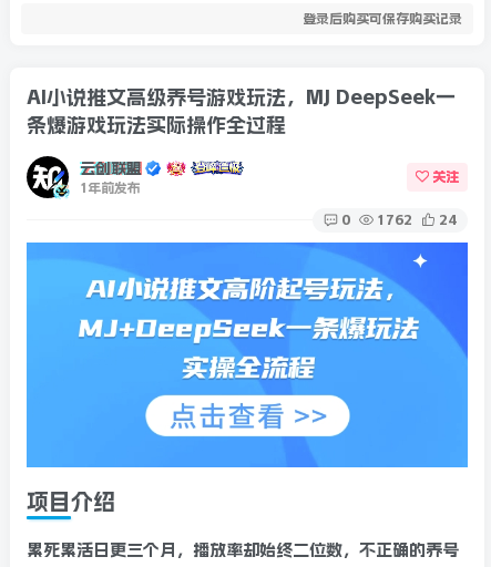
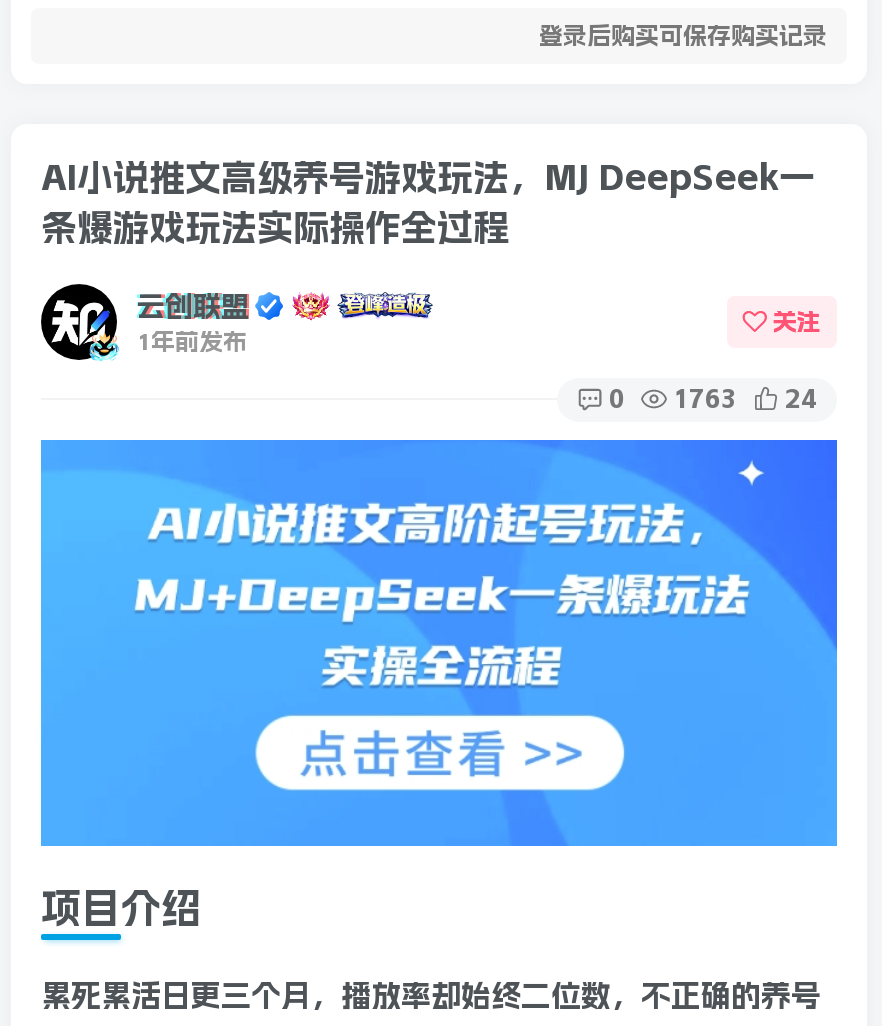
- 0 1762 24
+ 0 1763 24
